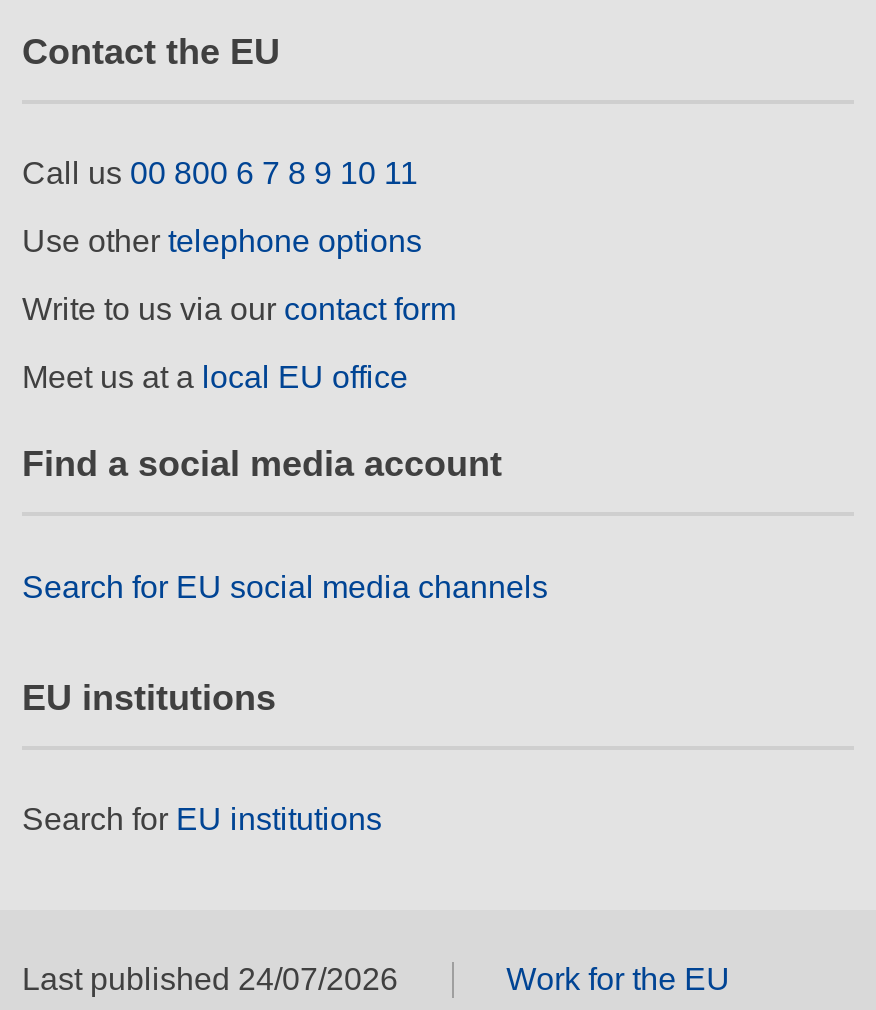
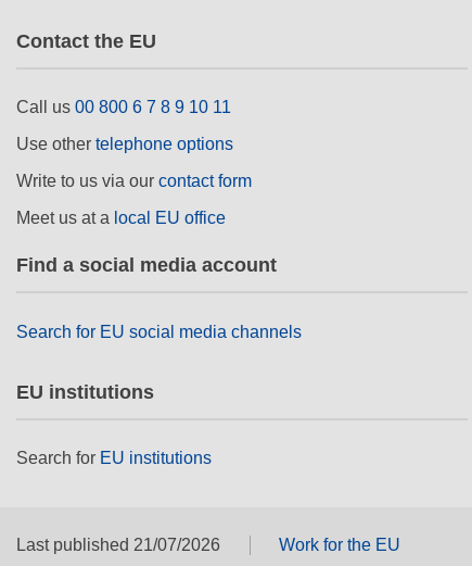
- Last published 24/07/2026
+ Last published 21/07/2026
